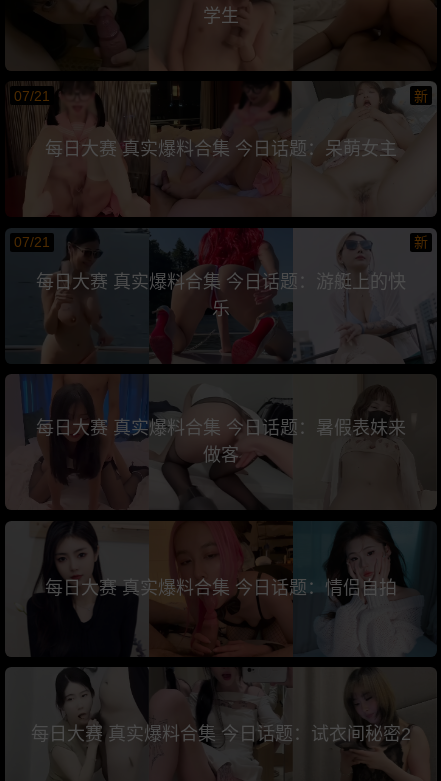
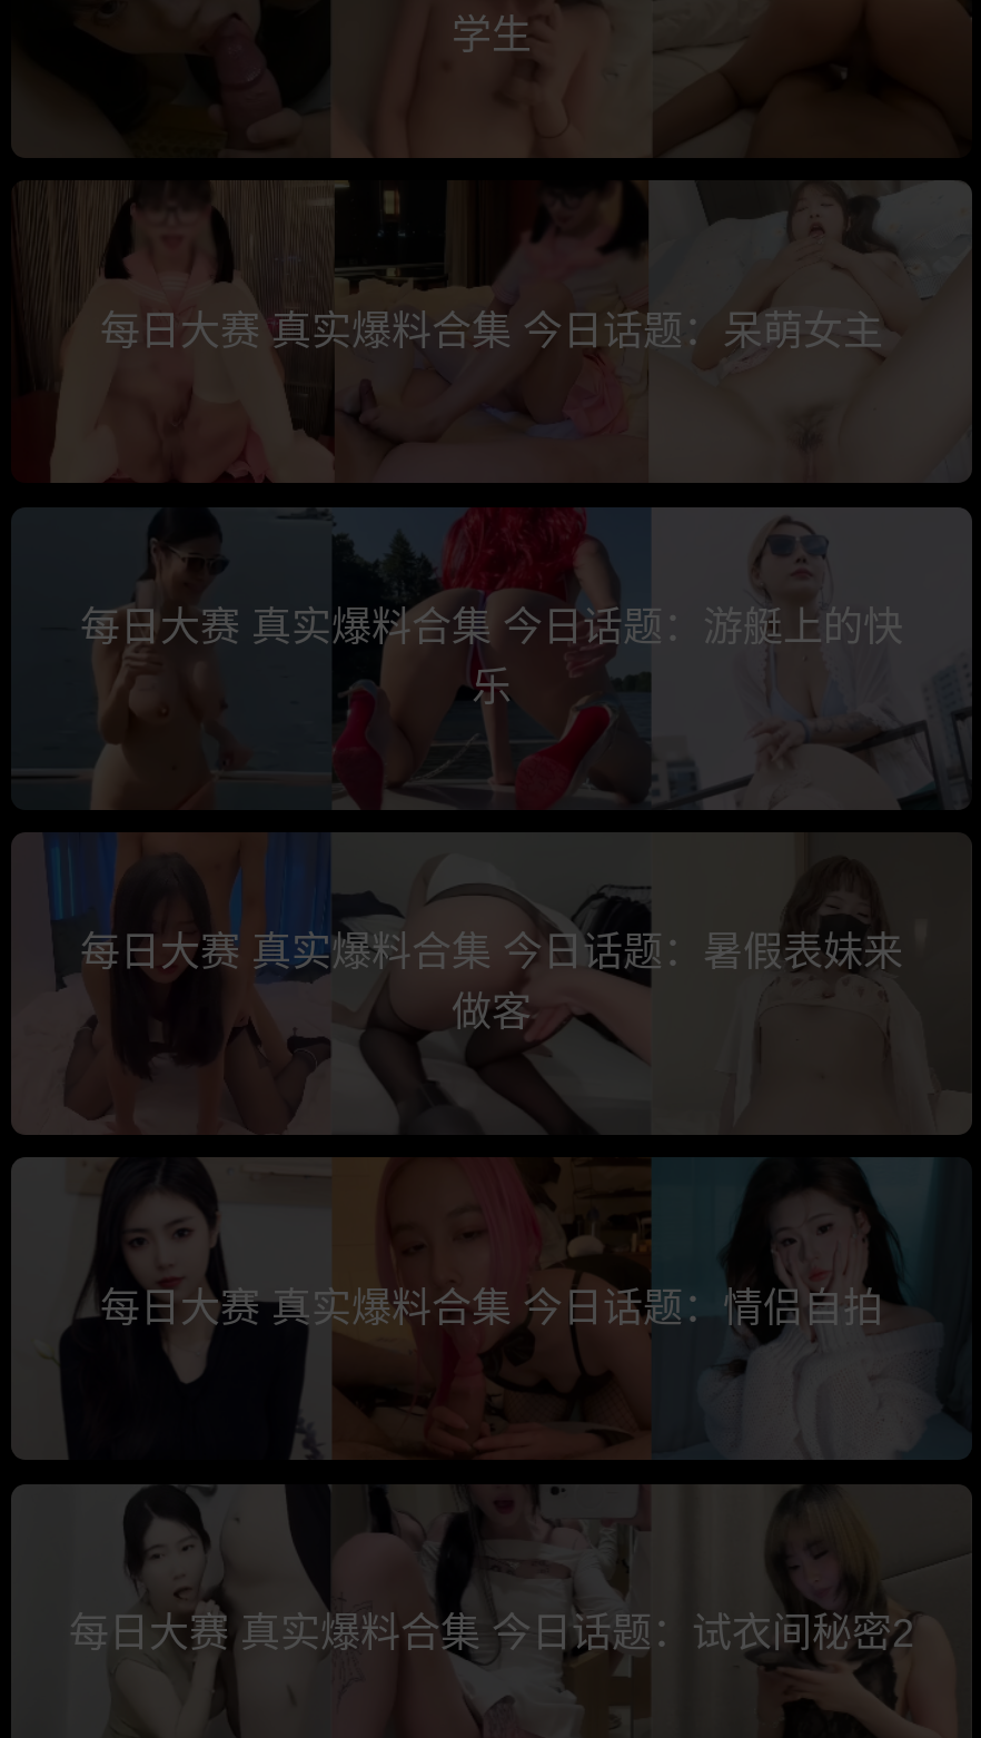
- 07/21
- 新

- 07/21
- 新
